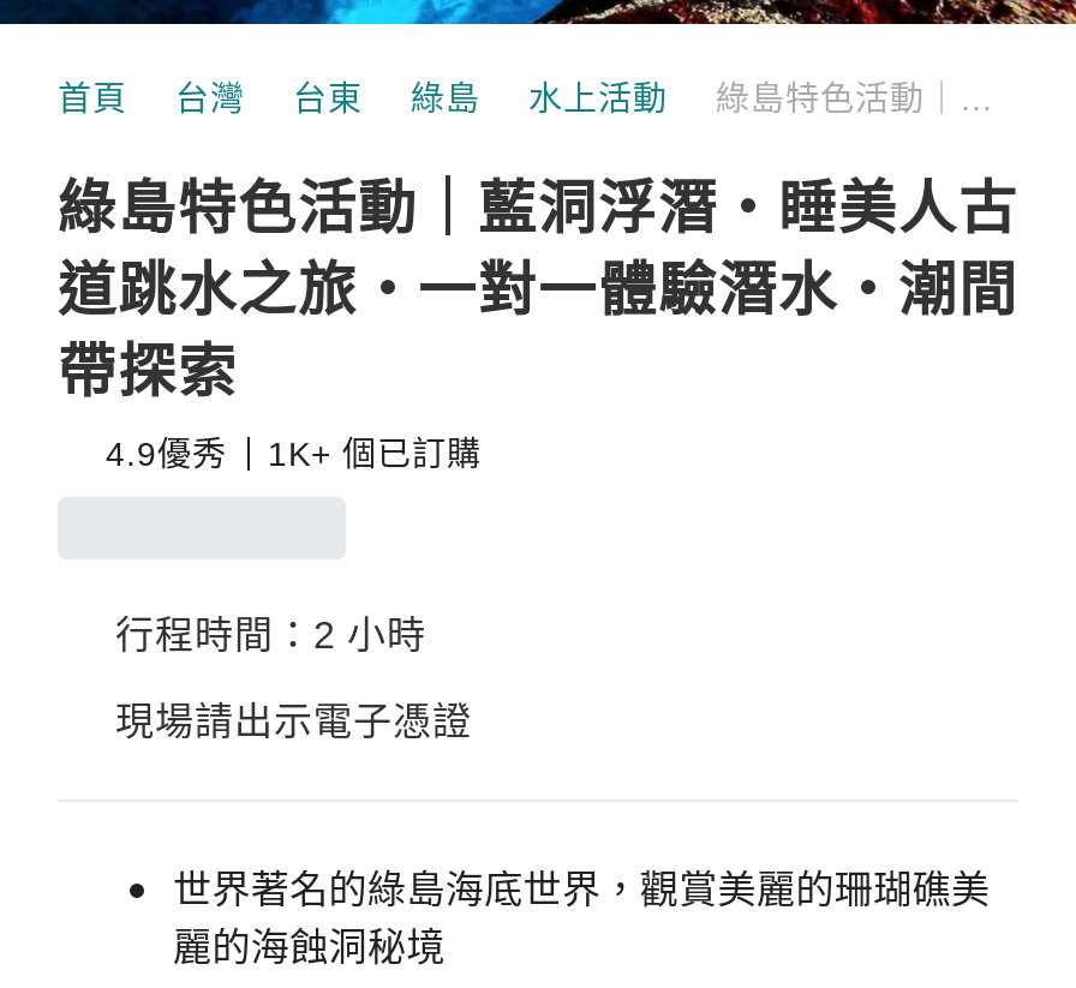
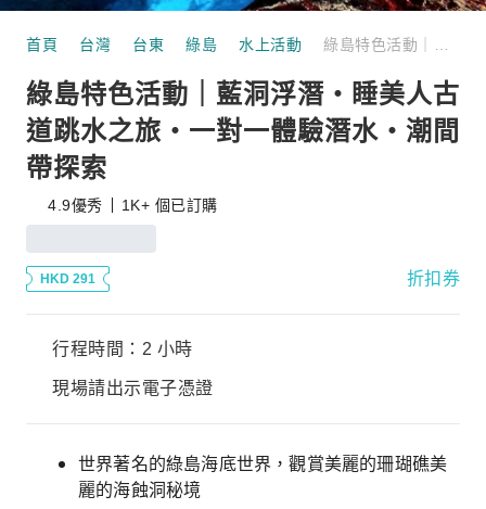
+ HKD 291
+ 折扣券
